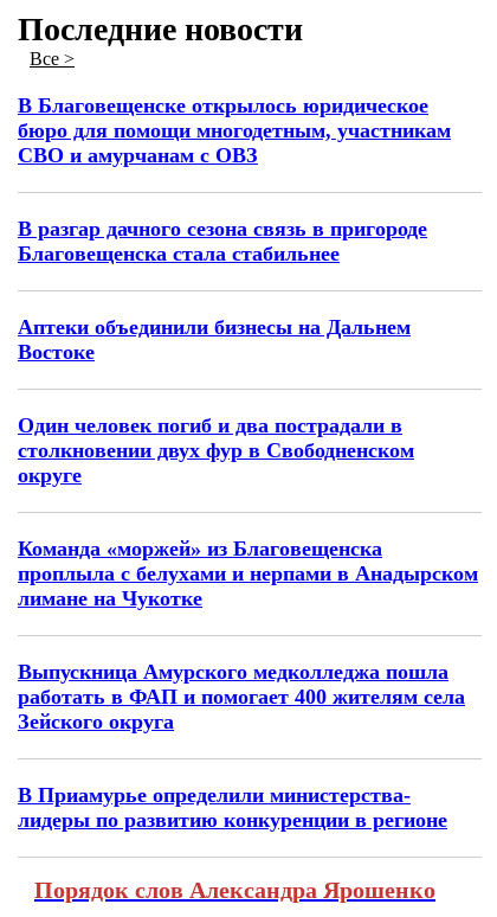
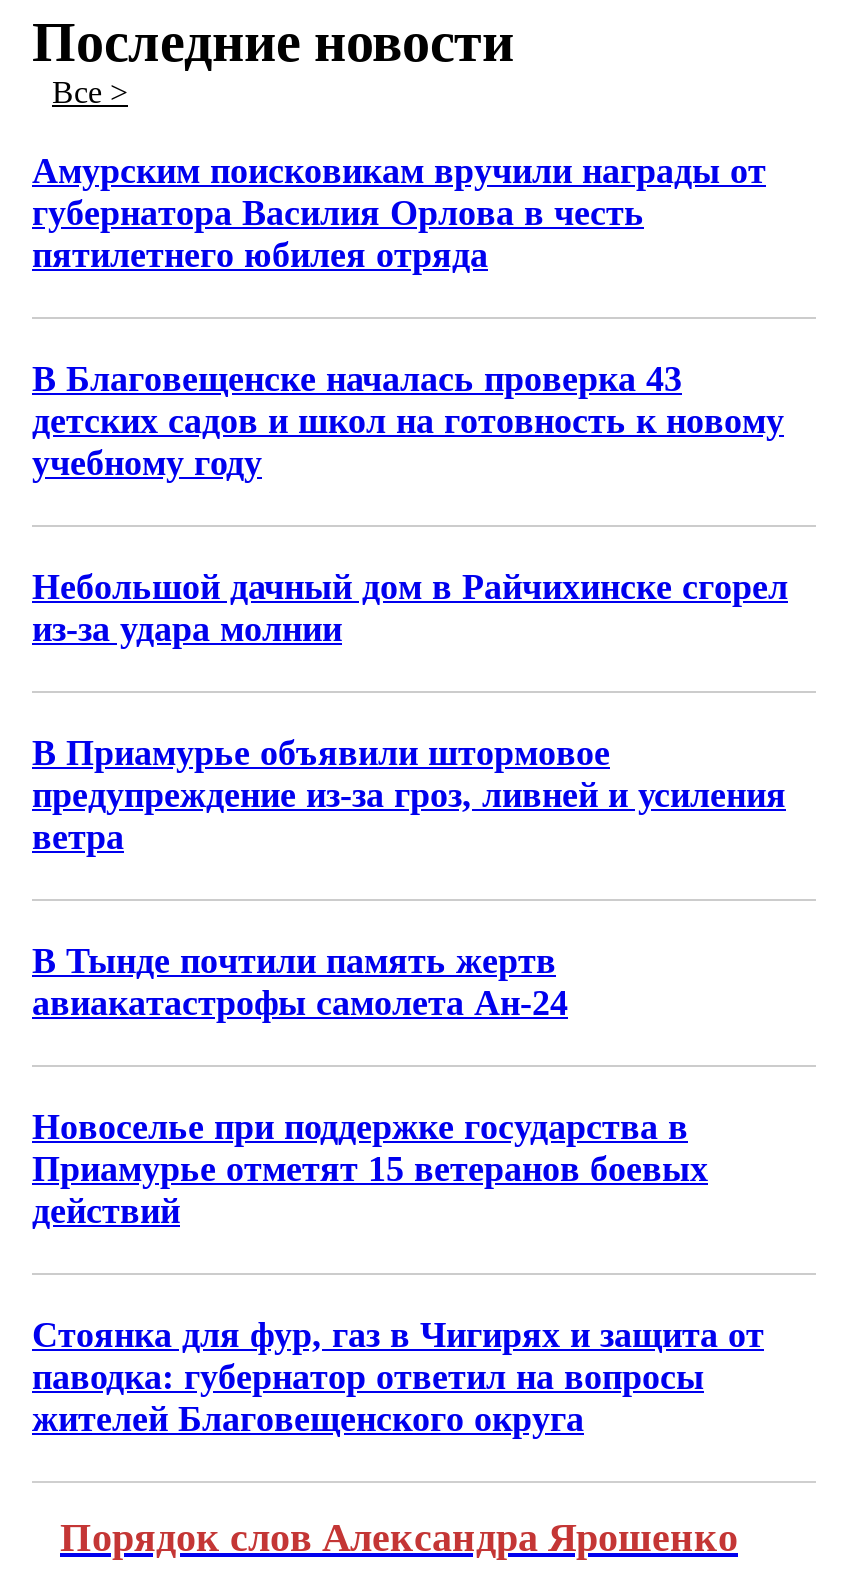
- В Благовещенске открылось юридическое
- бюро для помощи многодетным, участникам
- СВО и амурчанам с ОВЗ
+ Амурским поисковикам вручили награды от
+ губернатора Василия Орлова в честь
+ пятилетнего юбилея отряда

- В разгар дачного сезона связь в пригороде
- Благовещенска стала стабильнее
+ В Благовещенске началась проверка 43
+ детских садов и школ на готовность к новому
+ учебному году

- Аптеки объединили бизнесы на Дальнем
- Востоке
+ Небольшой дачный дом в Райчихинске сгорел
+ из-за удара молнии

- Один человек погиб и два пострадали в
- столкновении двух фур в Свободненском
- округе
+ В Приамурье объявили штормовое
+ предупреждение из-за гроз, ливней и усиления
+ ветра

- Команда «моржей» из Благовещенска
- проплыла с белухами и нерпами в Анадырском
- лимане на Чукотке
+ В Тынде почтили память жертв
+ авиакатастрофы самолета Ан-24

- Выпускница Амурского медколледжа пошла
- работать в ФАП и помогает 400 жителям села
- Зейского округа
+ Новоселье при поддержке государства в
+ Приамурье отметят 15 ветеранов боевых
+ действий

- В Приамурье определили министерства-
- лидеры по развитию конкуренции в регионе
+ Стоянка для фур, газ в Чигирях и защита от
+ паводка: губернатор ответил на вопросы
+ жителей Благовещенского округа
